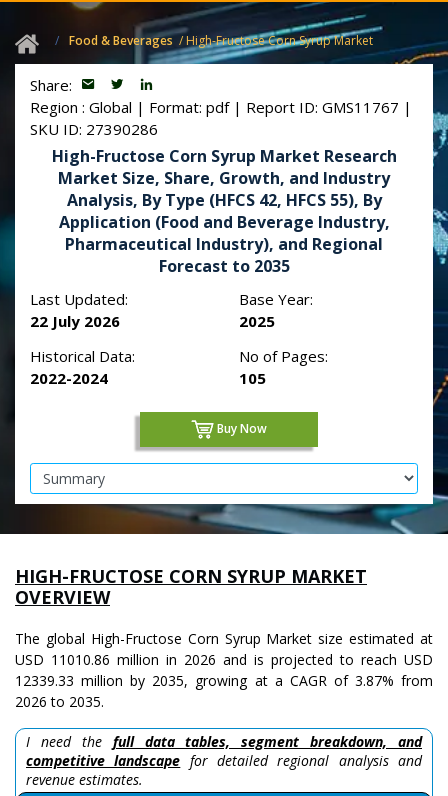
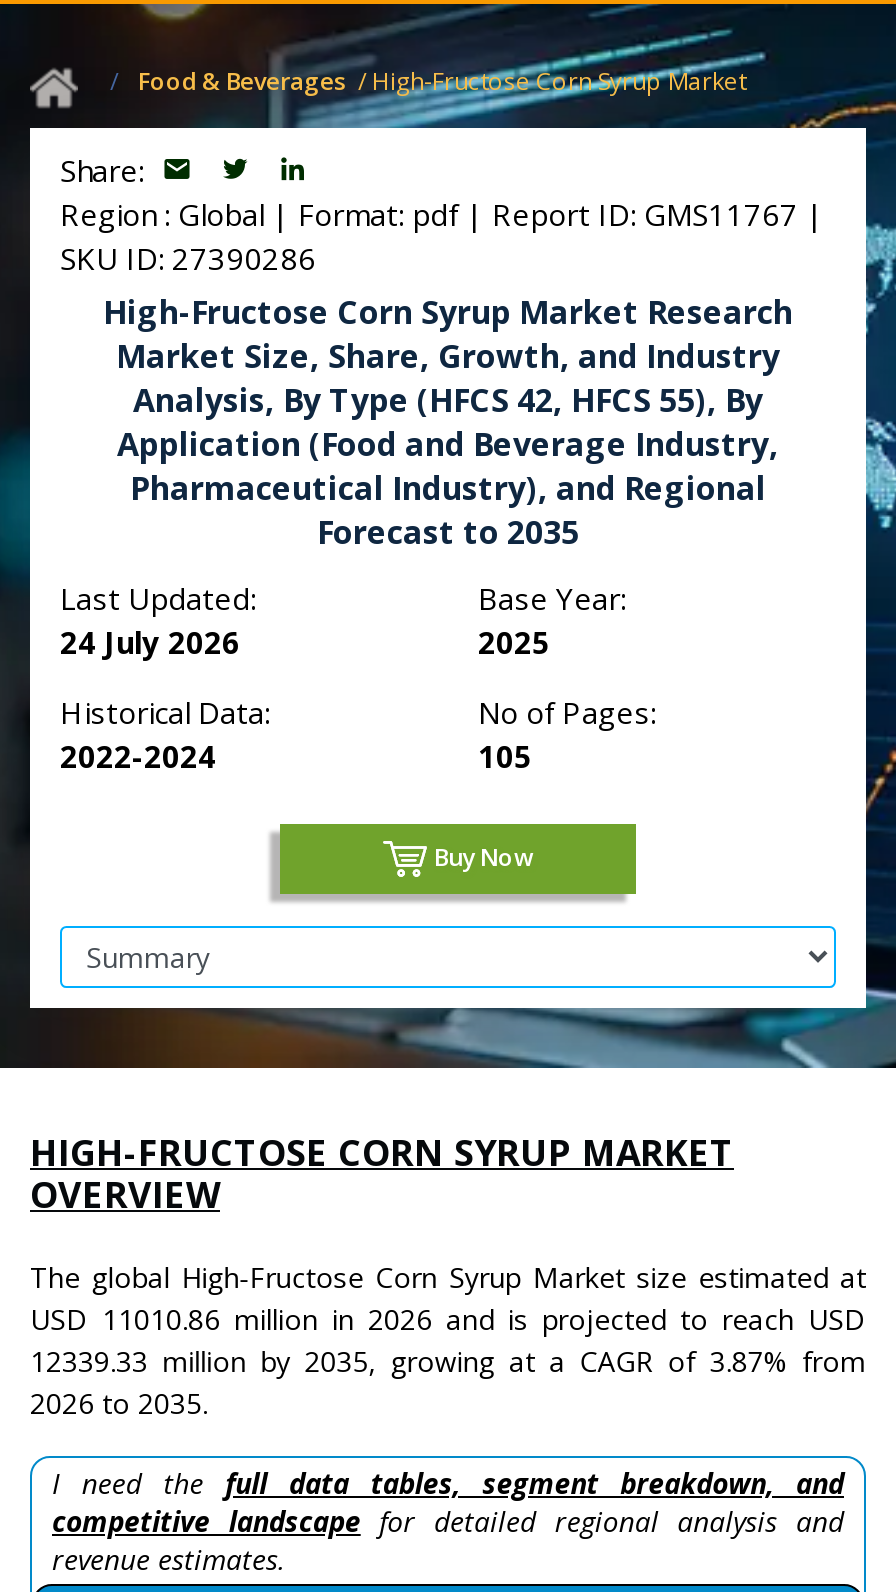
- 22 July 2026
+ 24 July 2026
